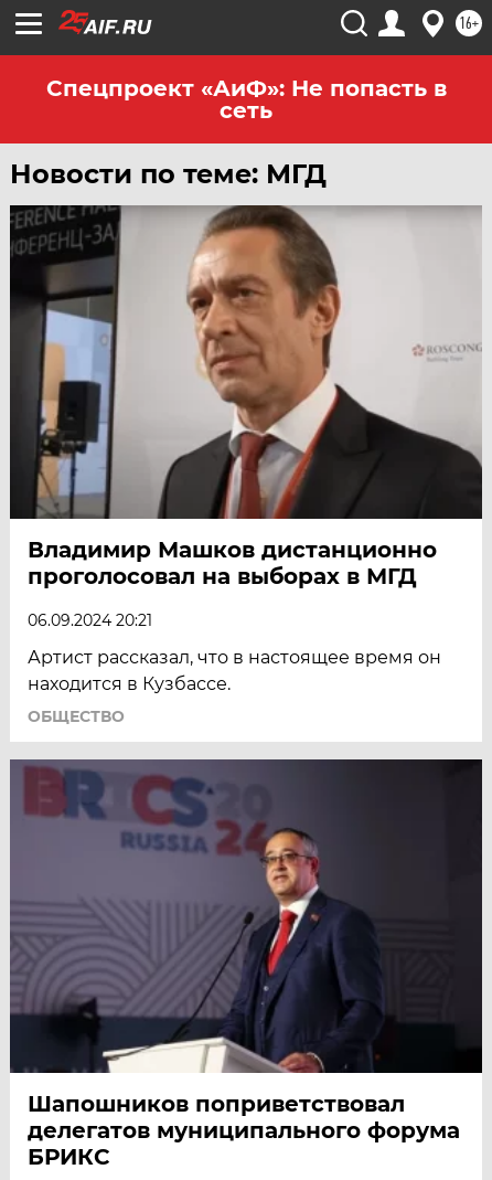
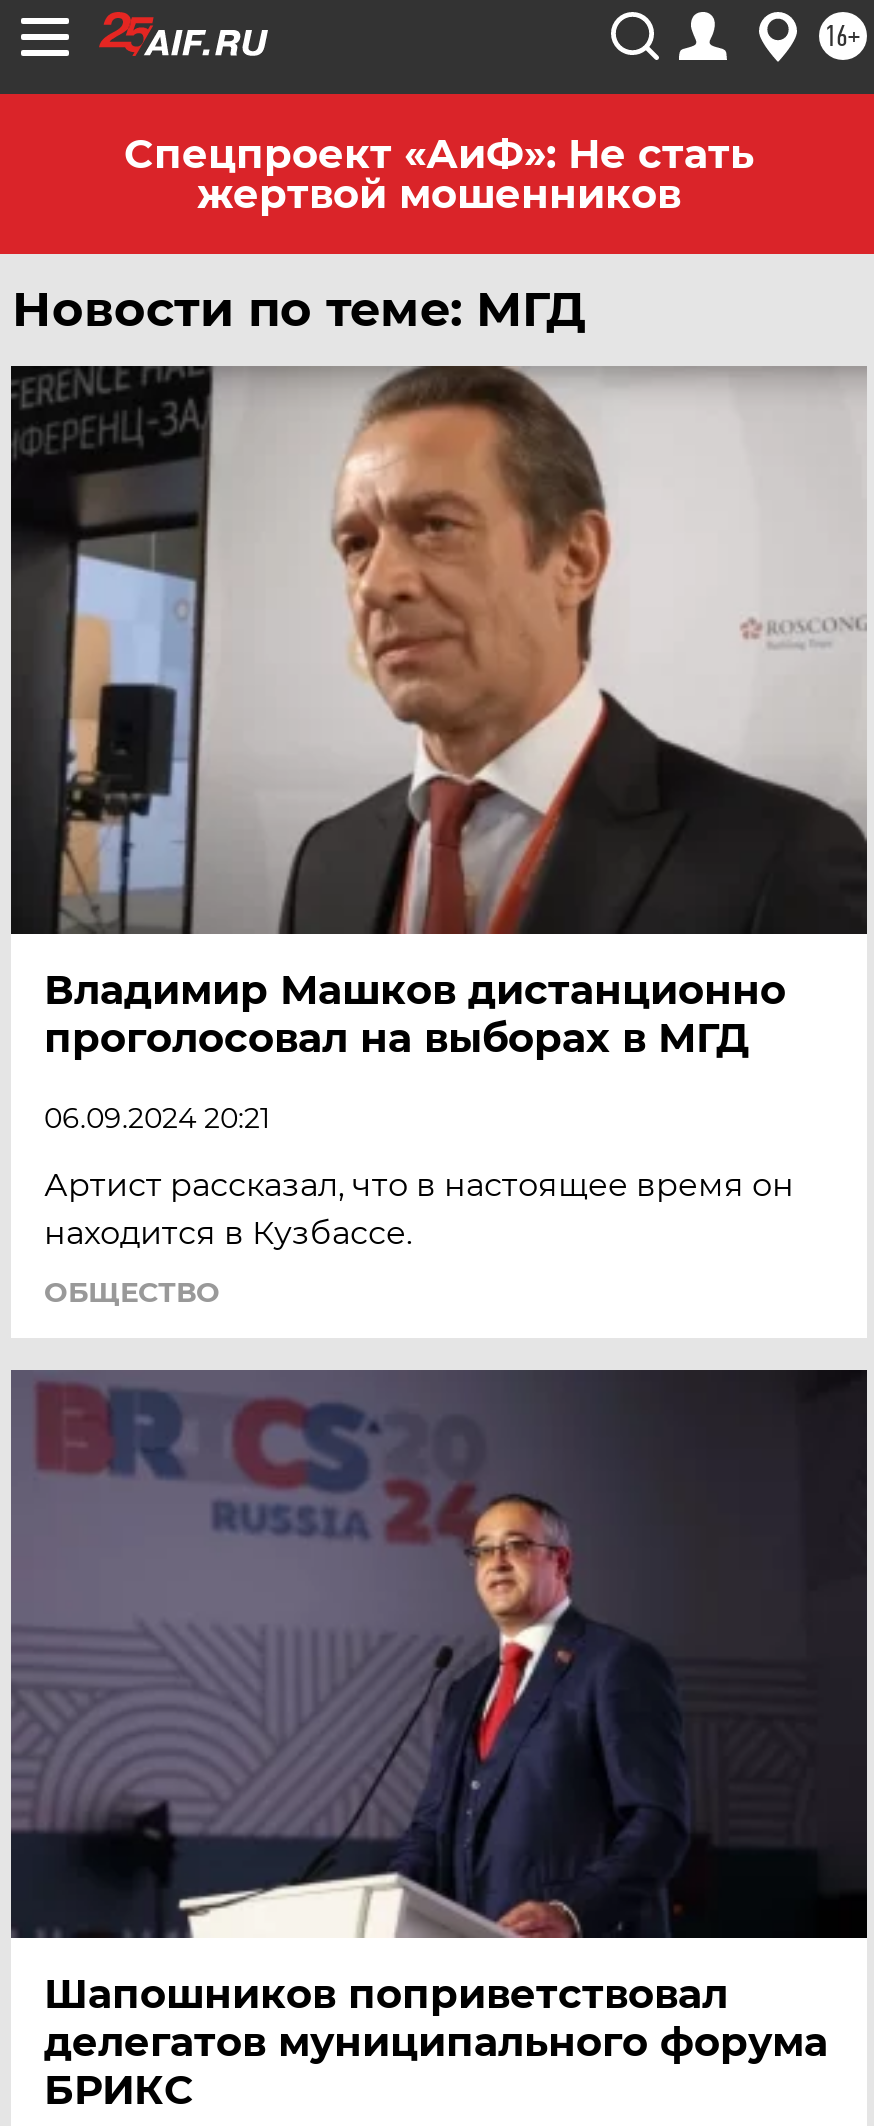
- Спецпроект «АиФ»: Не попасть в
- сеть
+ Спецпроект «АиФ»: Не стать
+ жертвой мошенников
